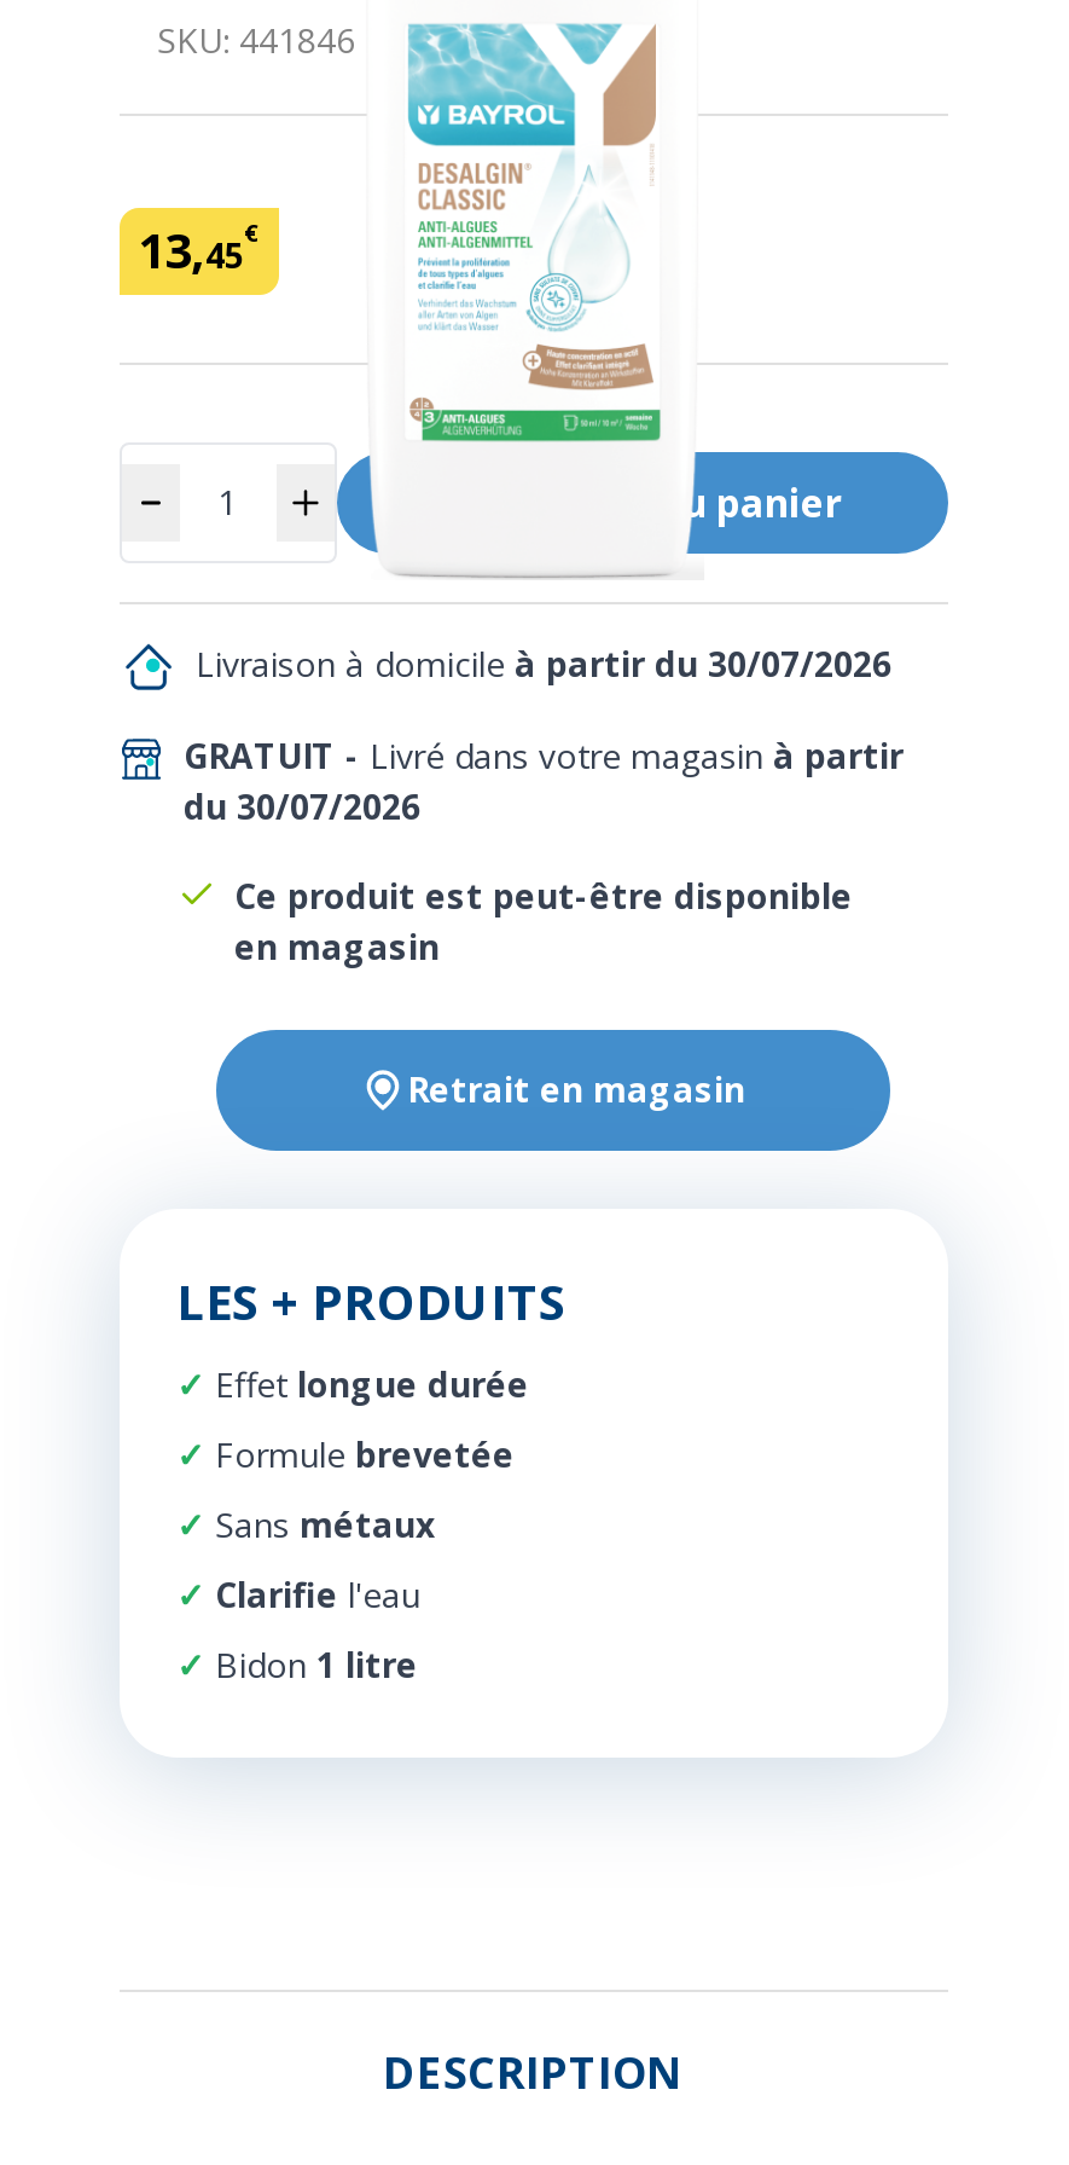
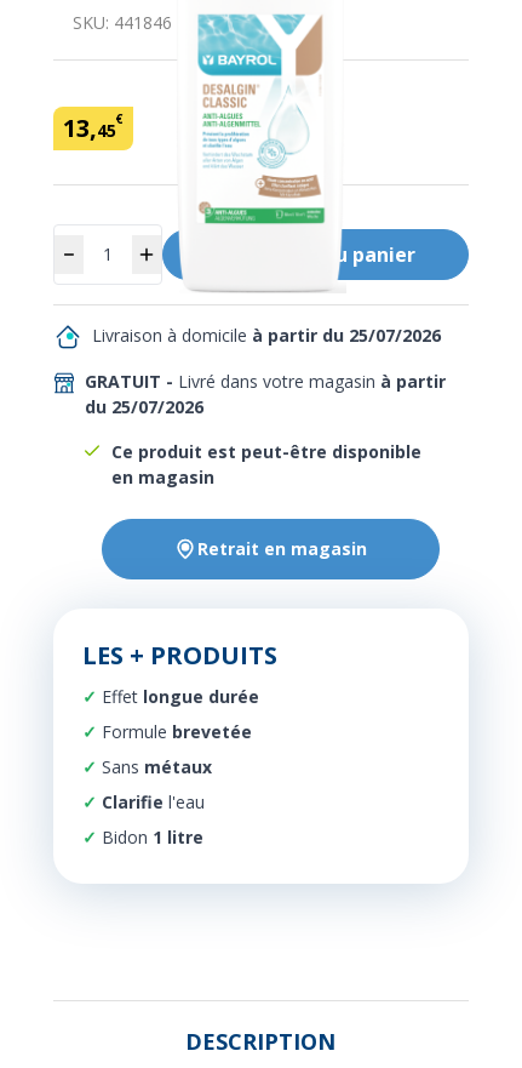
- Livraison à domicile à partir du 30/07/2026
+ Livraison à domicile à partir du 25/07/2026

- du 30/07/2026
+ du 25/07/2026
